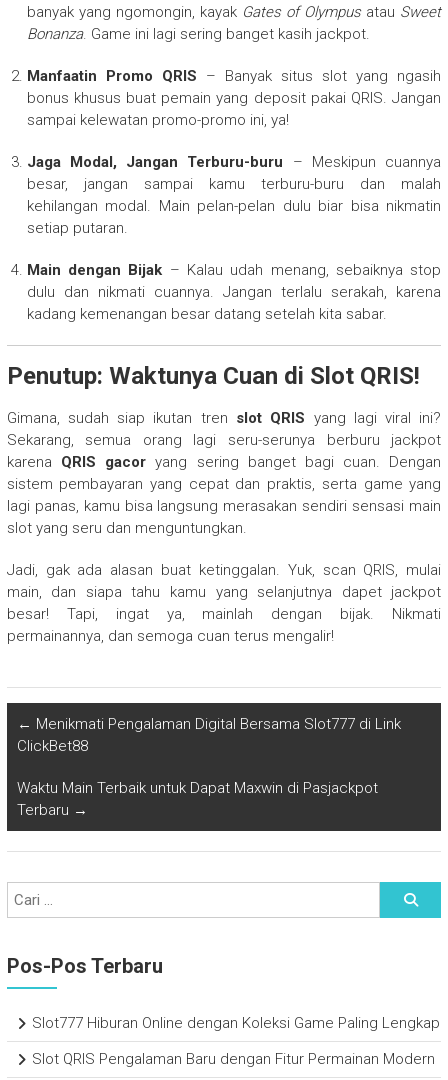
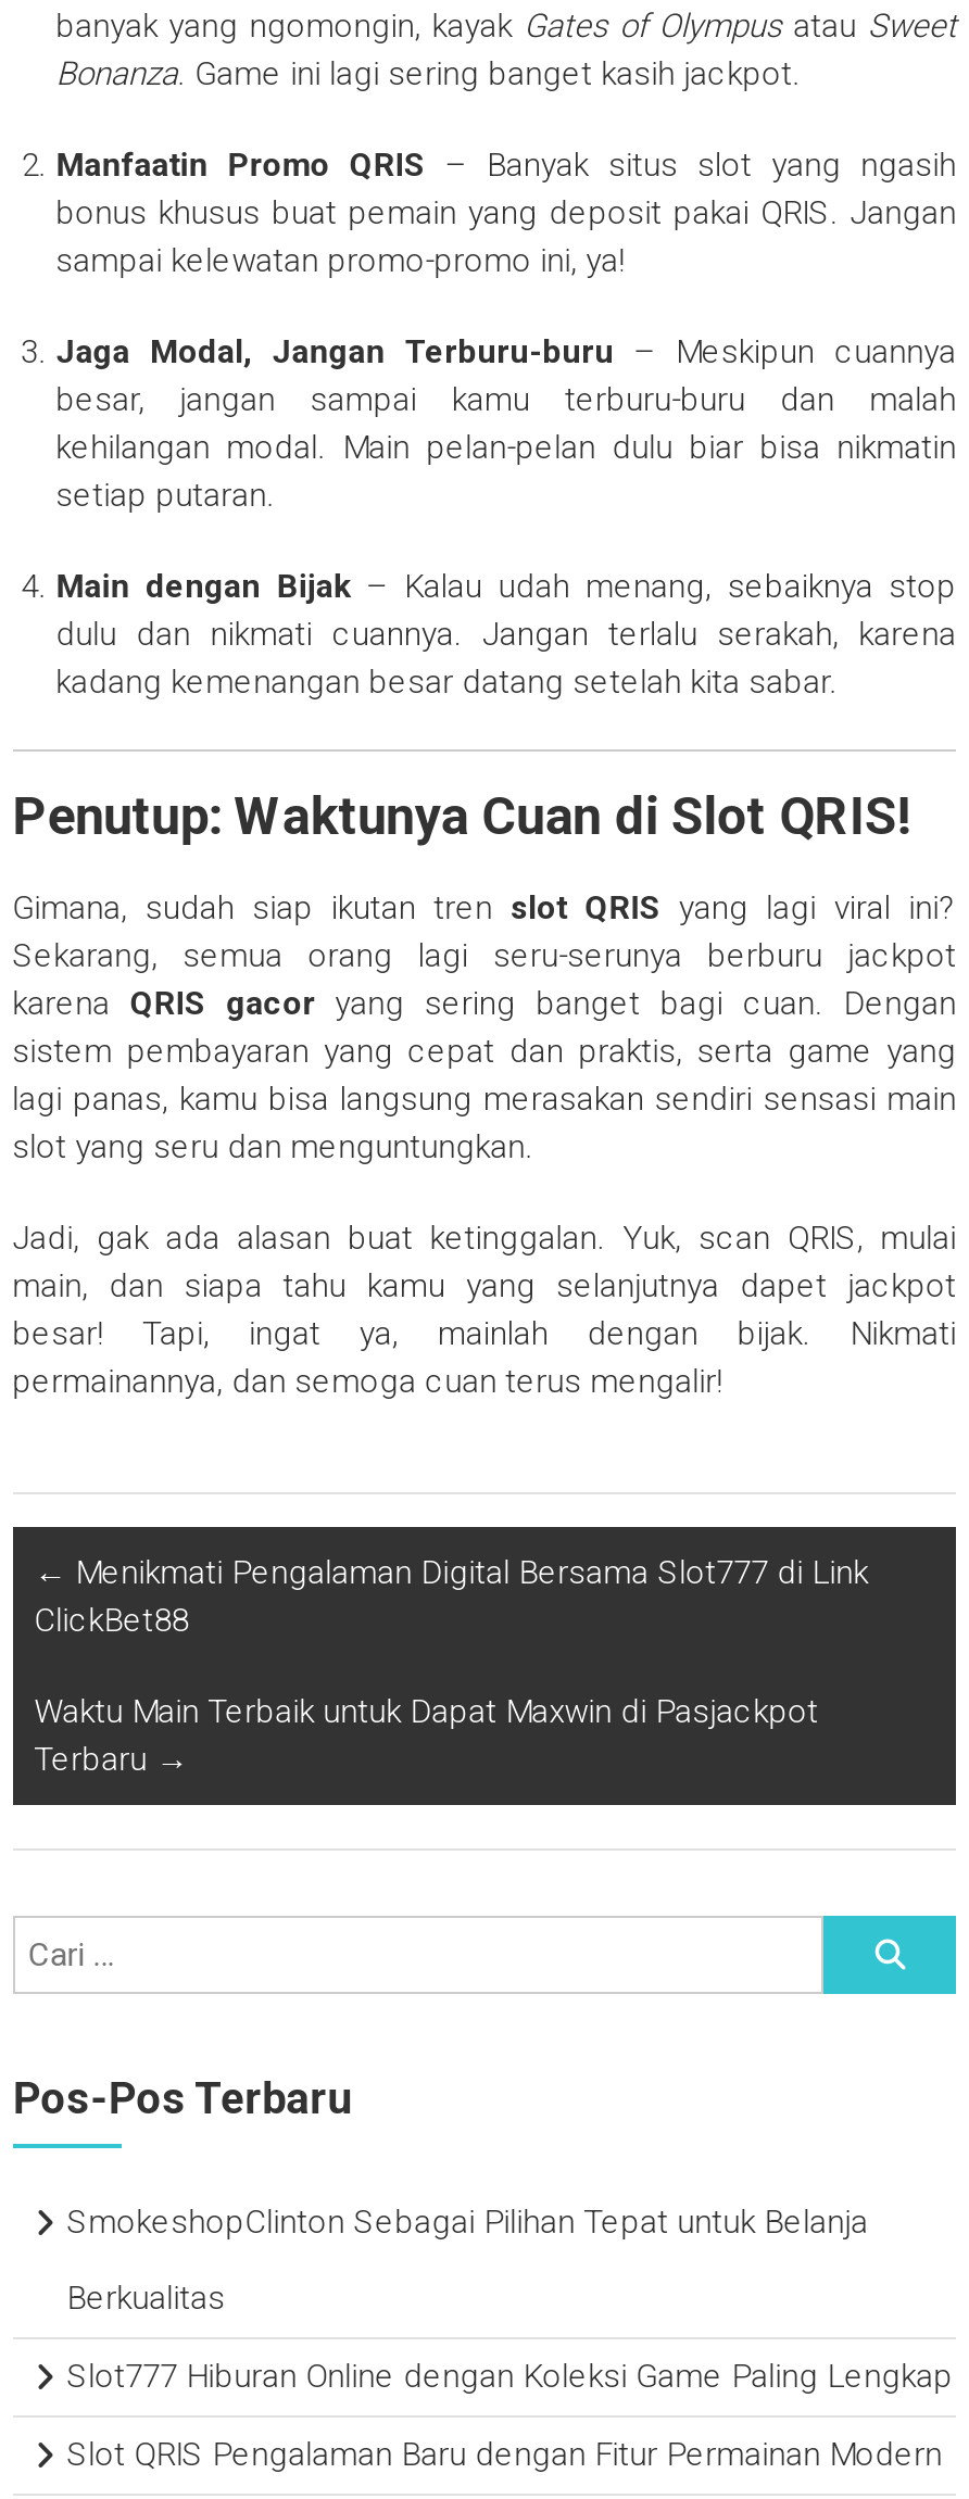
+ SmokeshopClinton Sebagai Pilihan Tepat untuk Belanja
+ Berkualitas
